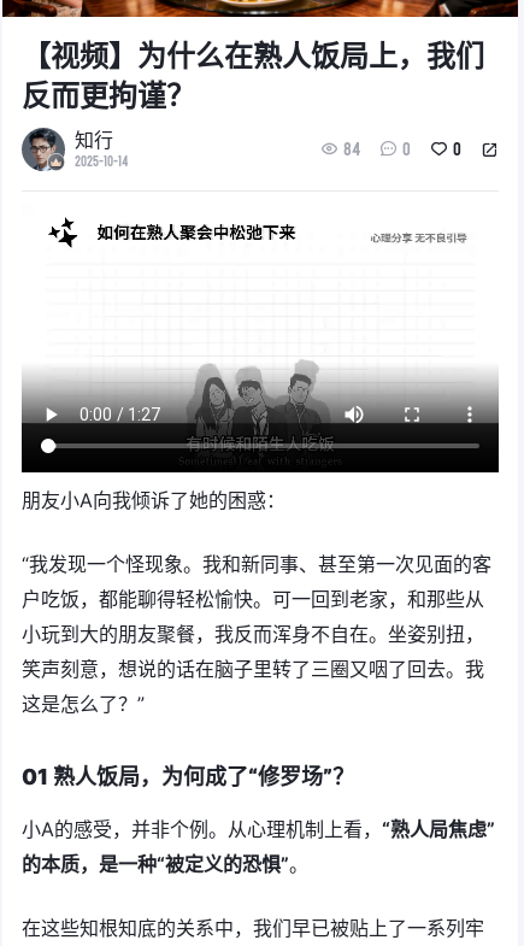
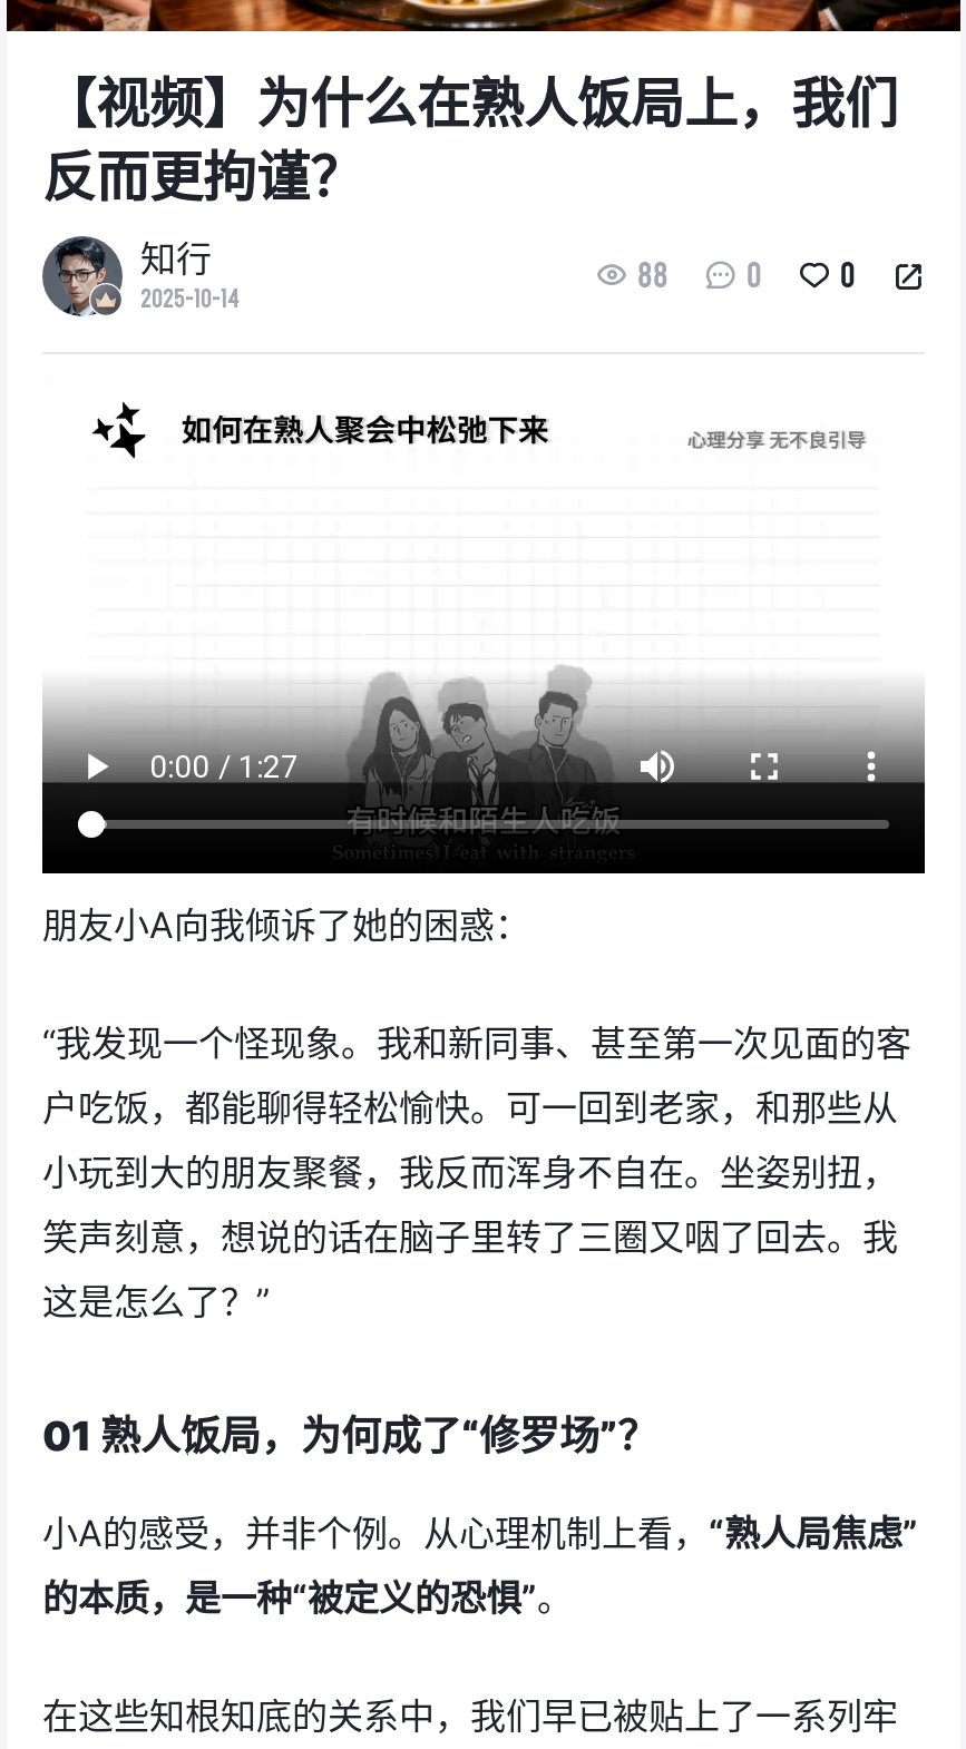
- 84
+ 88
